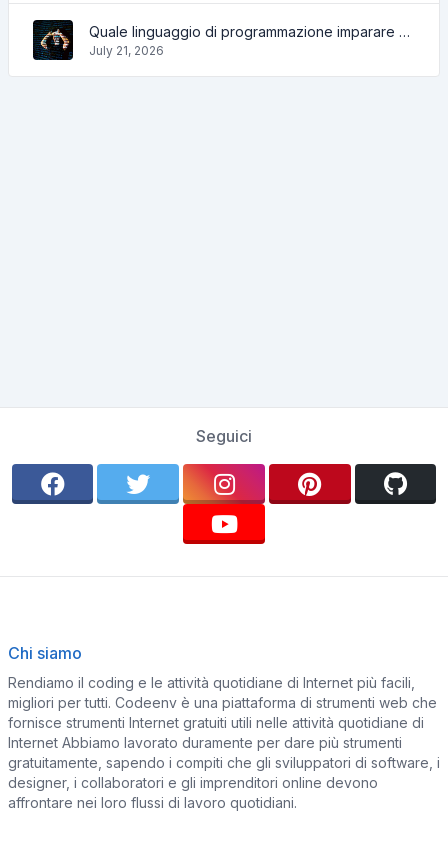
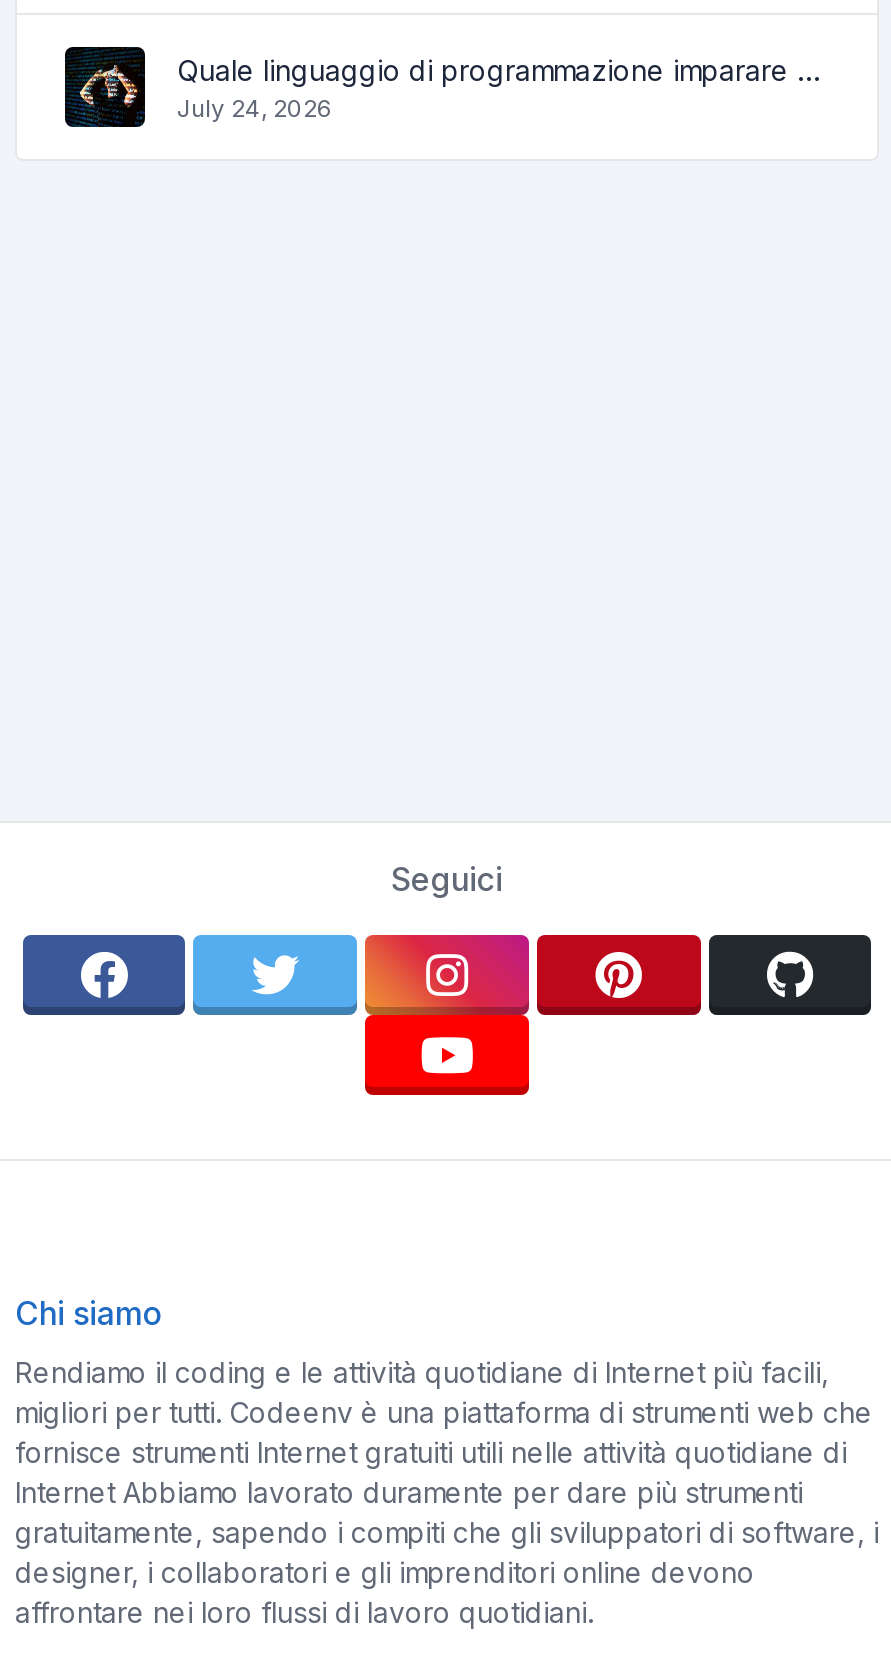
- July 21, 2026
+ July 24, 2026
